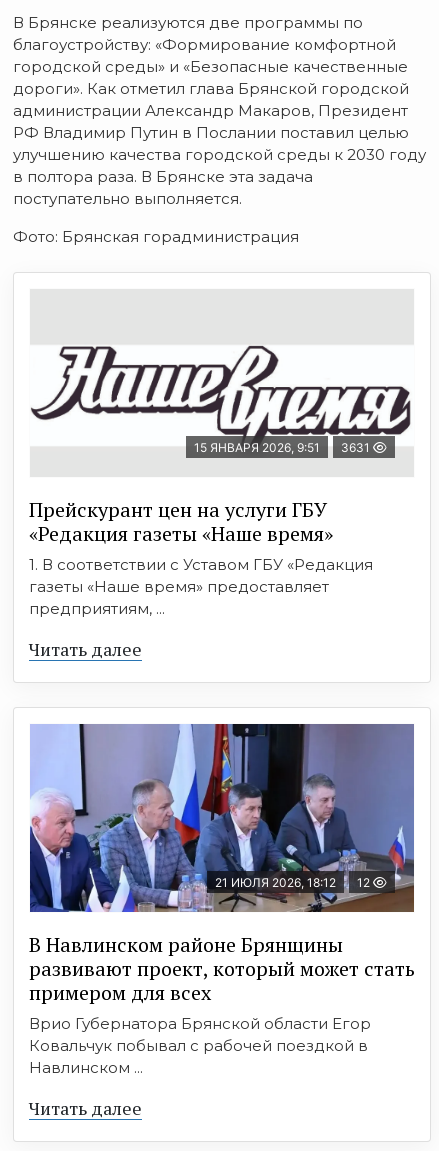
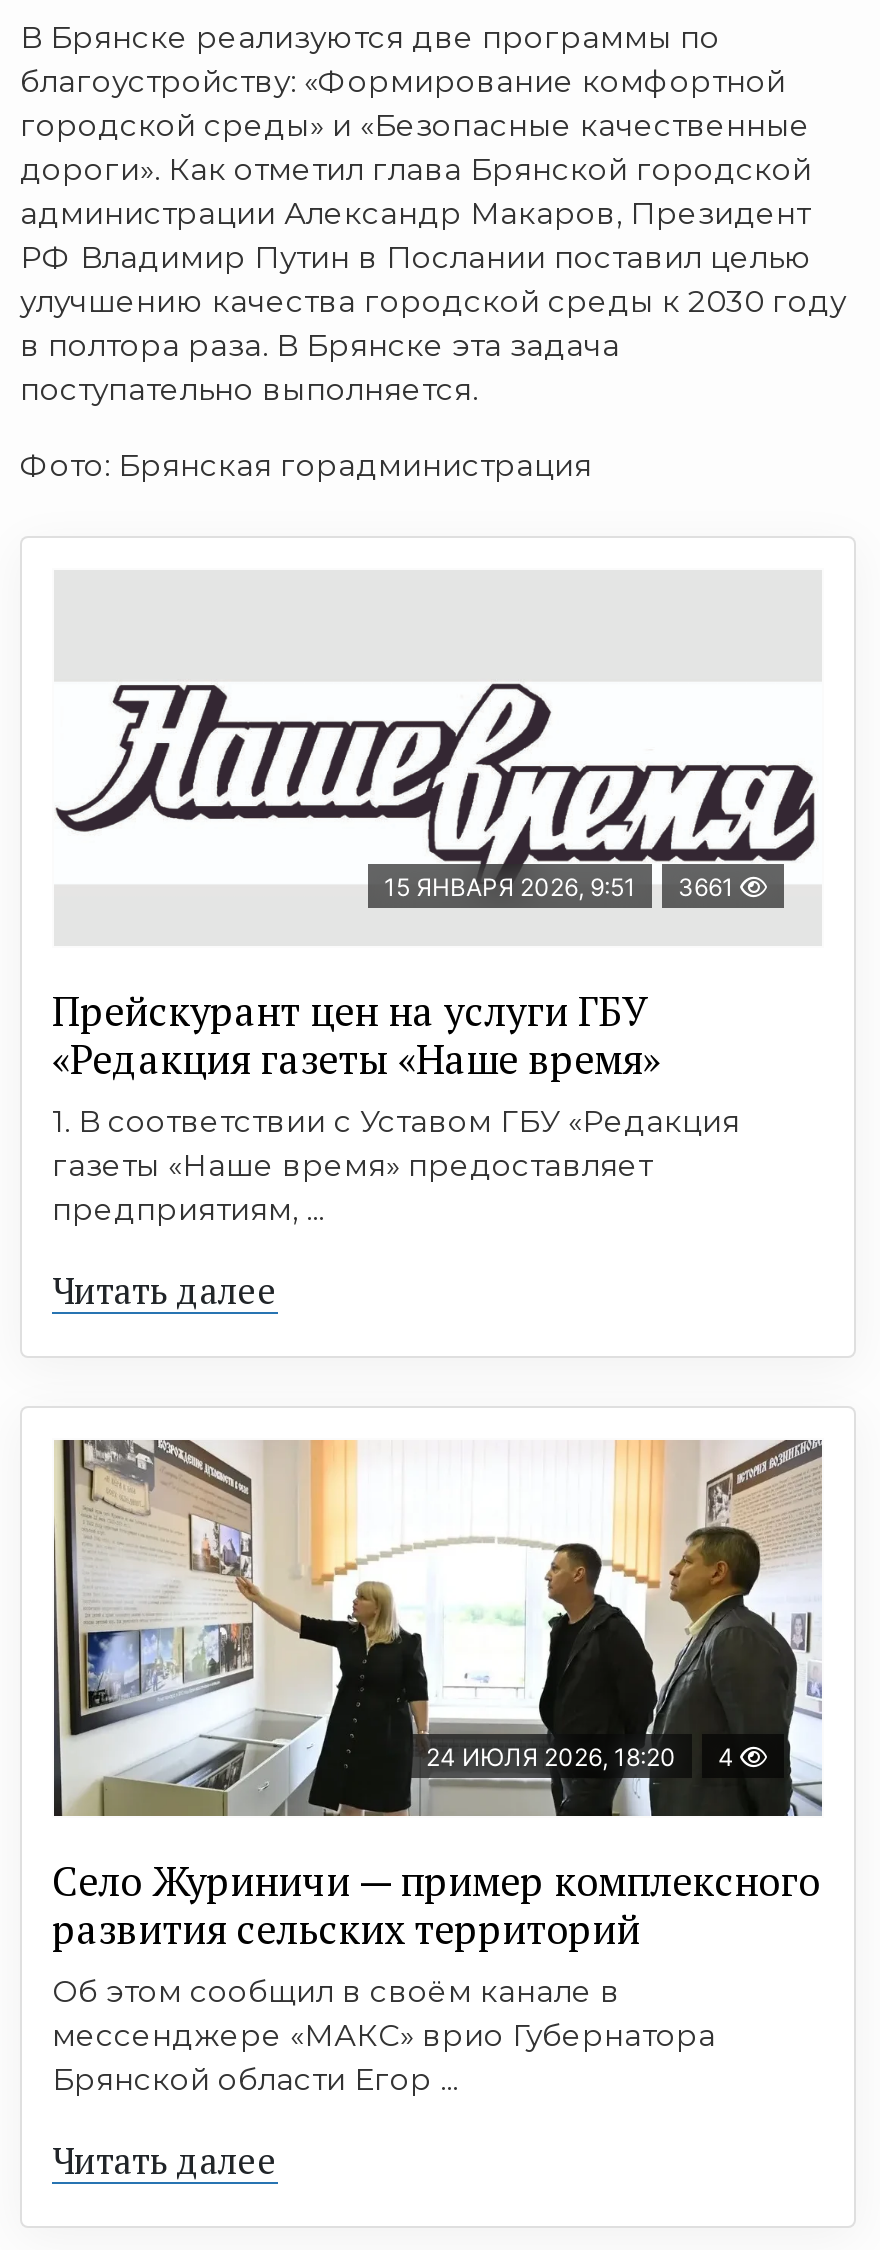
- 15 ЯНВАРЯ 2026, 9:51 3631
+ 15 ЯНВАРЯ 2026, 9:51 3661

- [image]
- 21 ИЮЛЯ 2026, 18:12
- 12
+ [image]
+ 24 ИЮЛЯ 2026, 18:20
+ 4

- В Навлинском районе Брянщины
- развивают проект, который может стать
- примером для всех
- Врио Губернатора Брянской области Егор
- Ковальчук побывал с рабочей поездкой в
- Навлинском ...
+ Село Журиничи — пример комплексного
+ развития сельских территорий
+ Об этом сообщил в своём канале в
+ мессенджере «МАКС» врио Губернатора
+ Брянской области Егор ...
